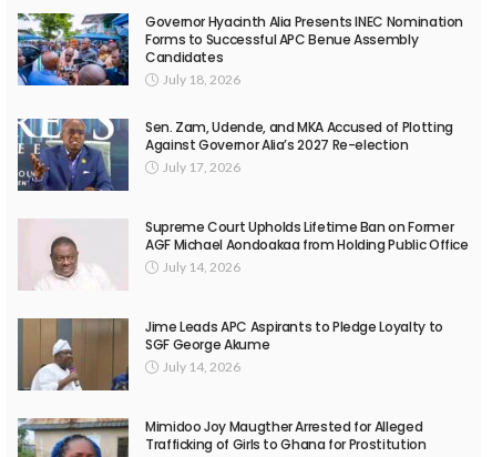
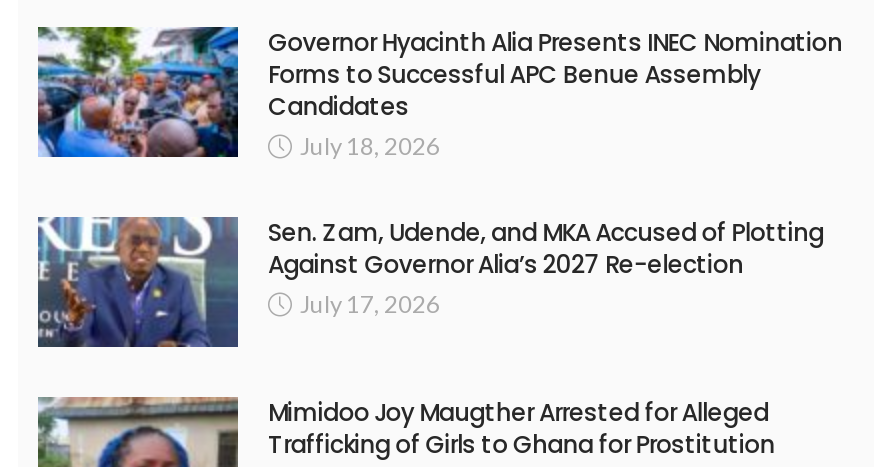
- [image]
- Supreme Court Upholds Lifetime Ban on Former
- AGF Michael Aondoakaa from Holding Public Office
- July 14, 2026
- Jime Leads APC Aspirants to Pledge Loyalty to
- SGF George Akume
- July 14, 2026

- [image]
